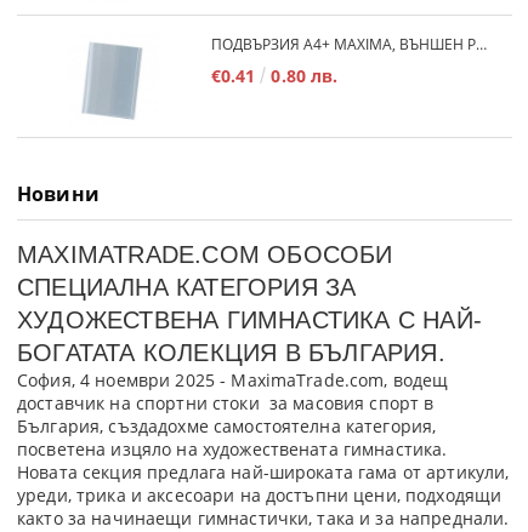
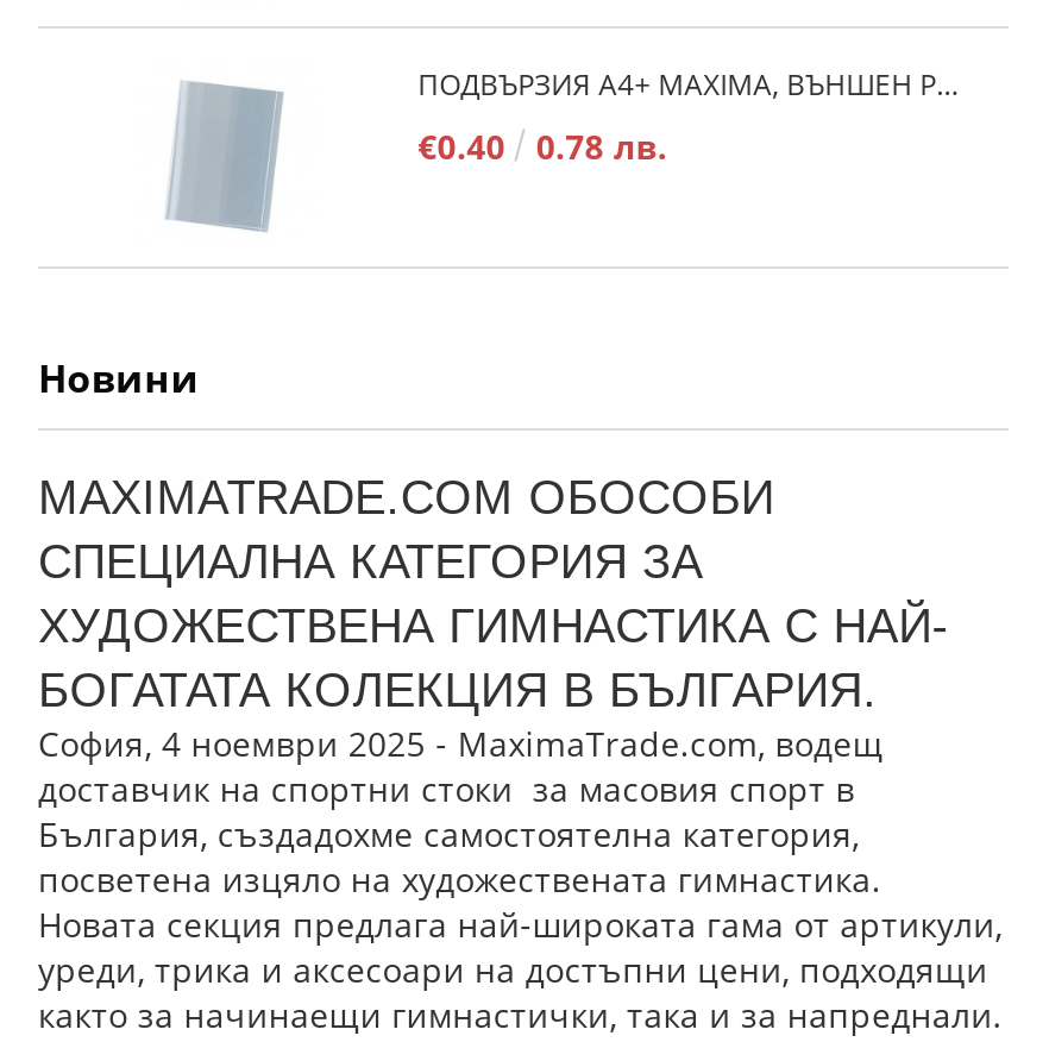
- €0.41
+ €0.40

- 0.80 лв.
+ 0.78 лв.
